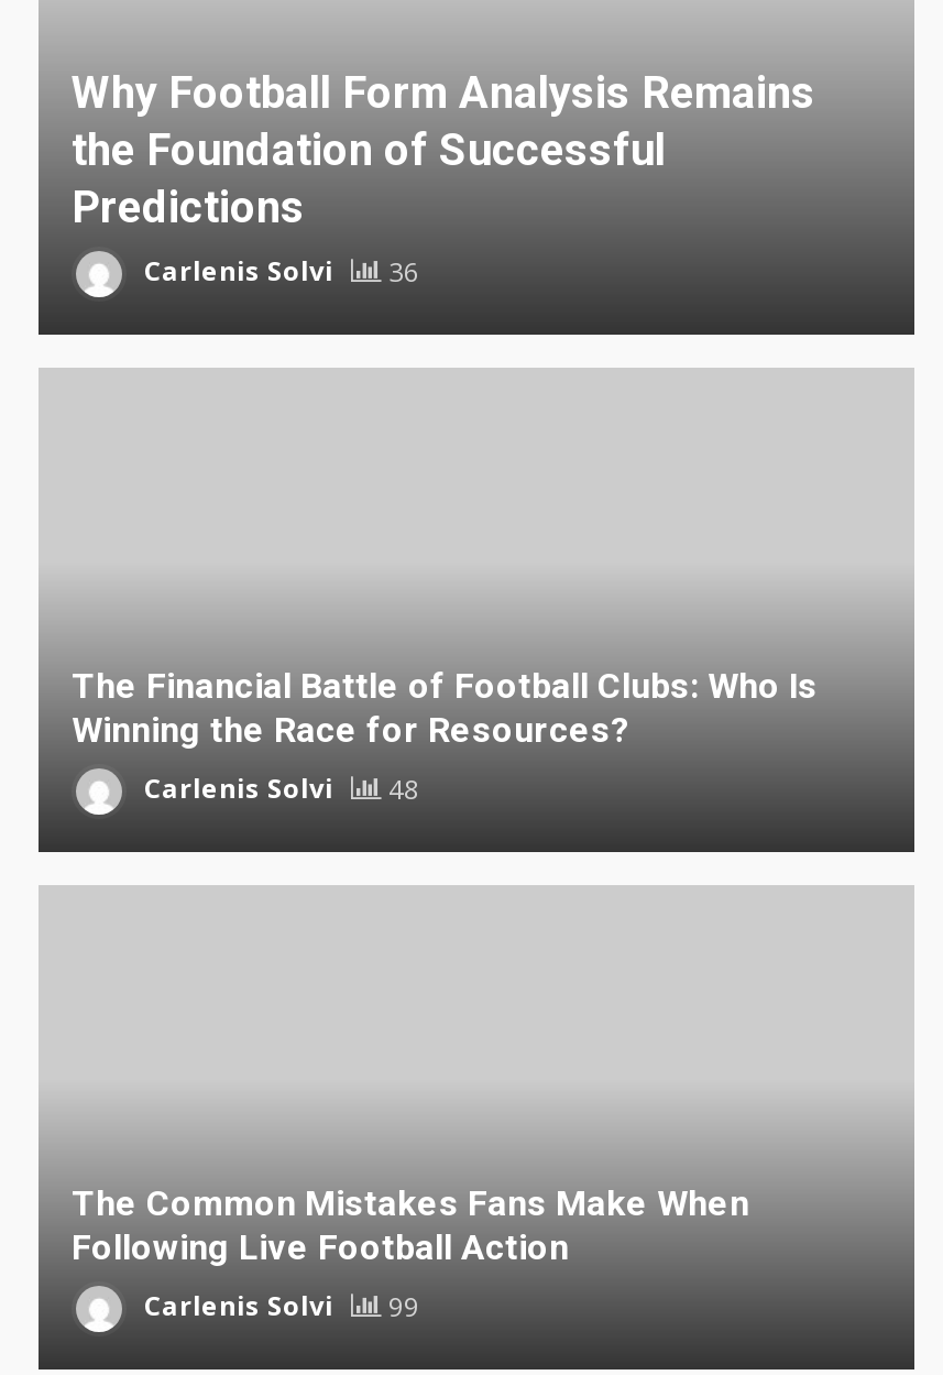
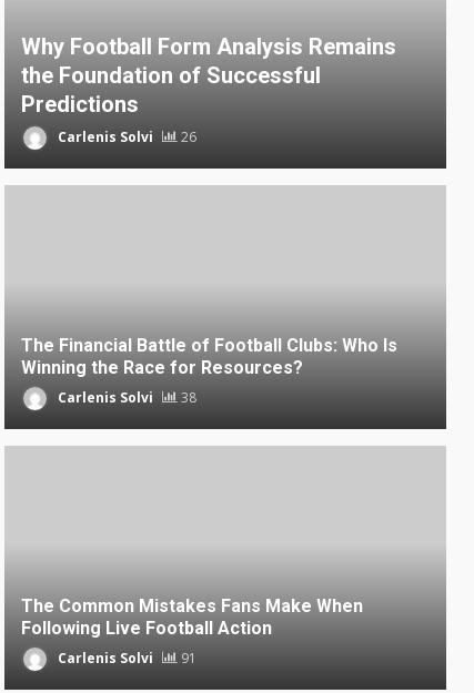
- Carlenis Solvi 36
+ Carlenis Solvi 26

- Carlenis Solvi 48
+ Carlenis Solvi 38

- Carlenis Solvi 99
+ Carlenis Solvi 91
